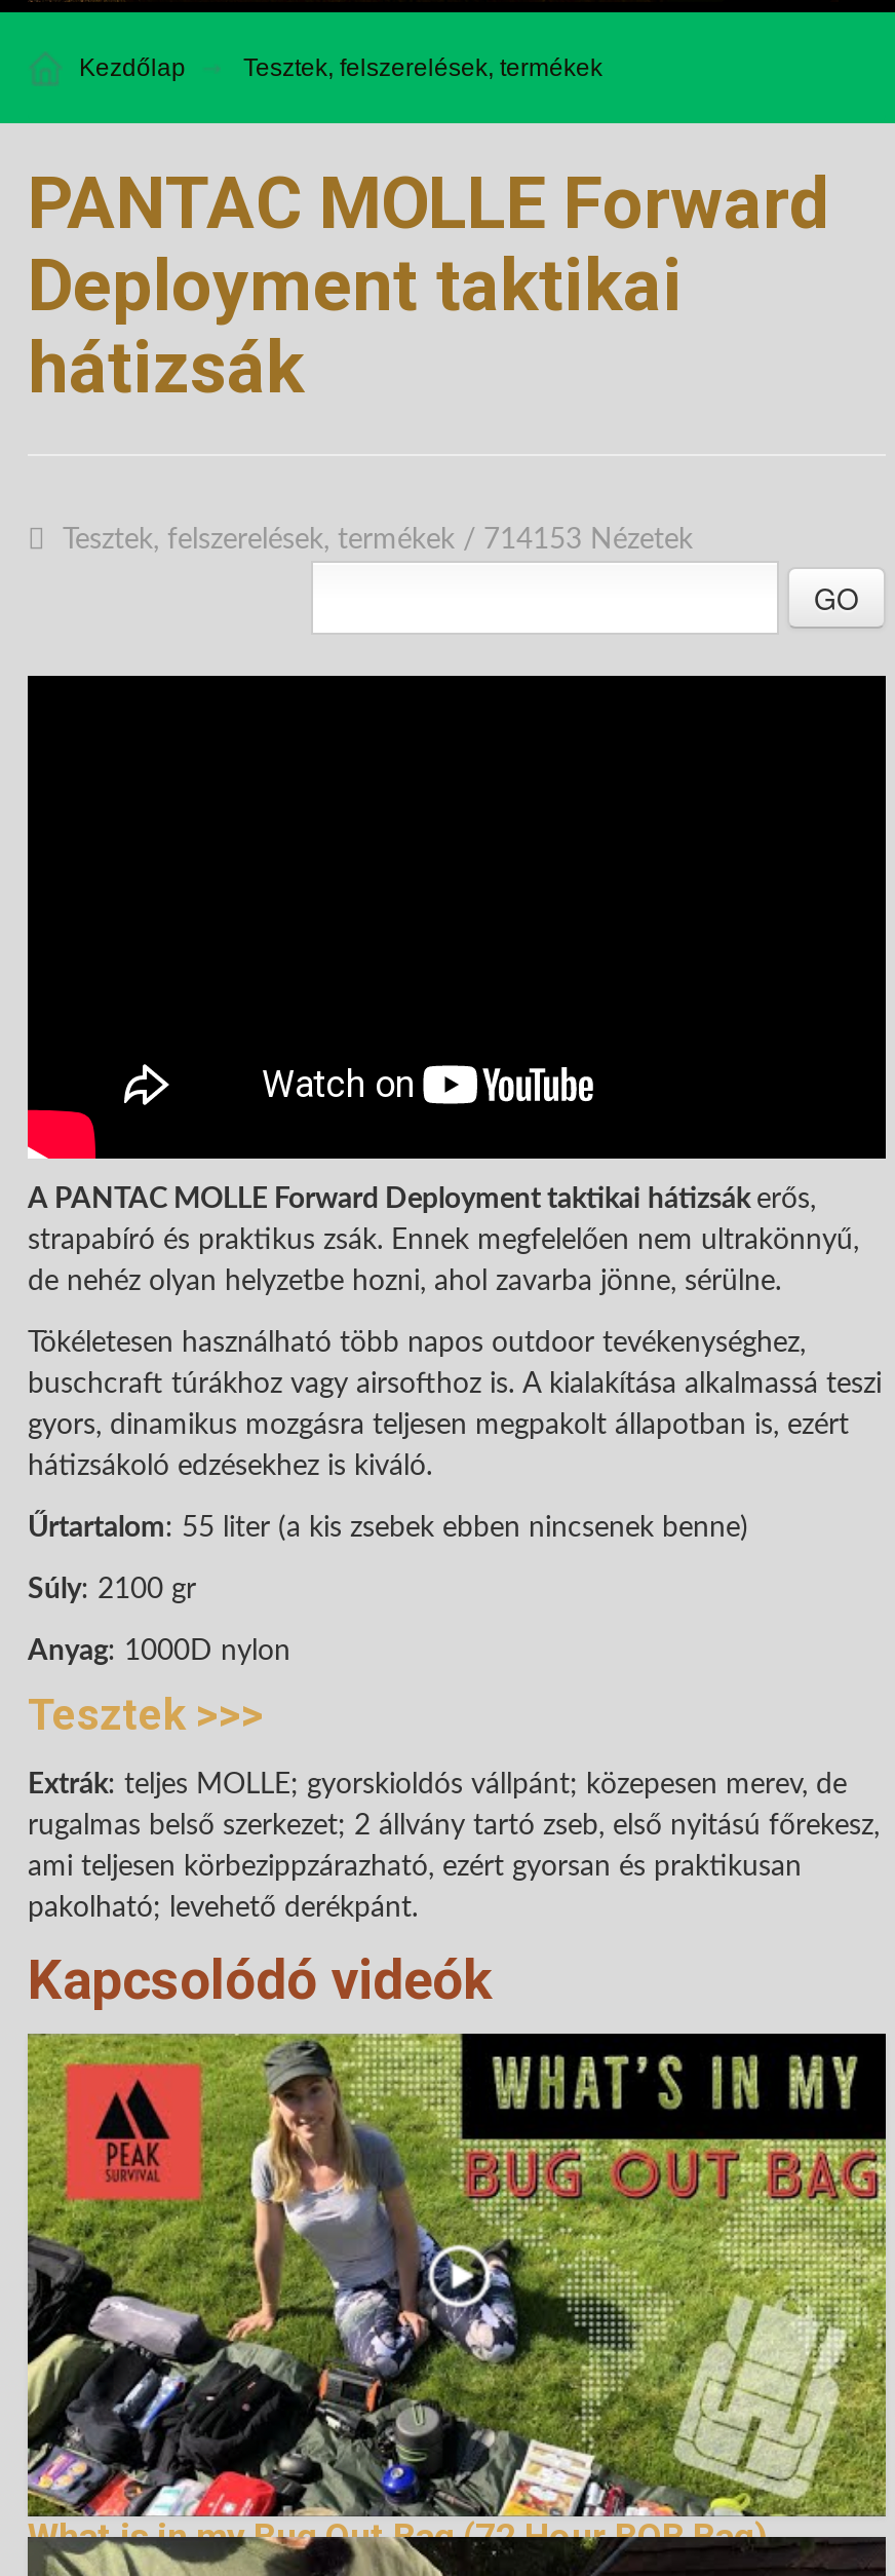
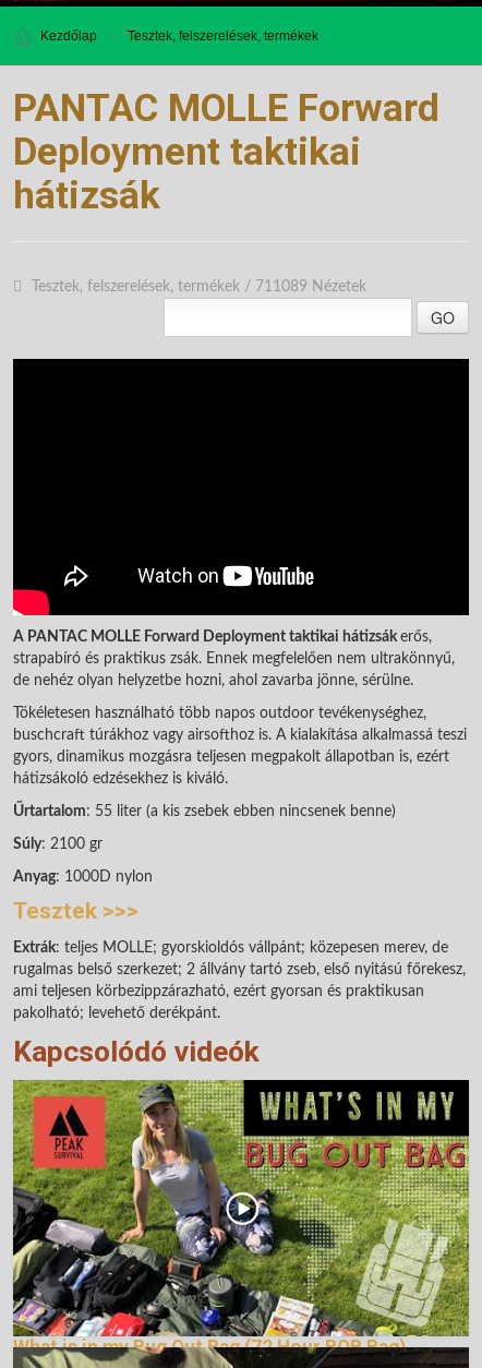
- Tesztek, felszerelések, termékek / 714153 Nézetek
+ Tesztek, felszerelések, termékek / 711089 Nézetek
